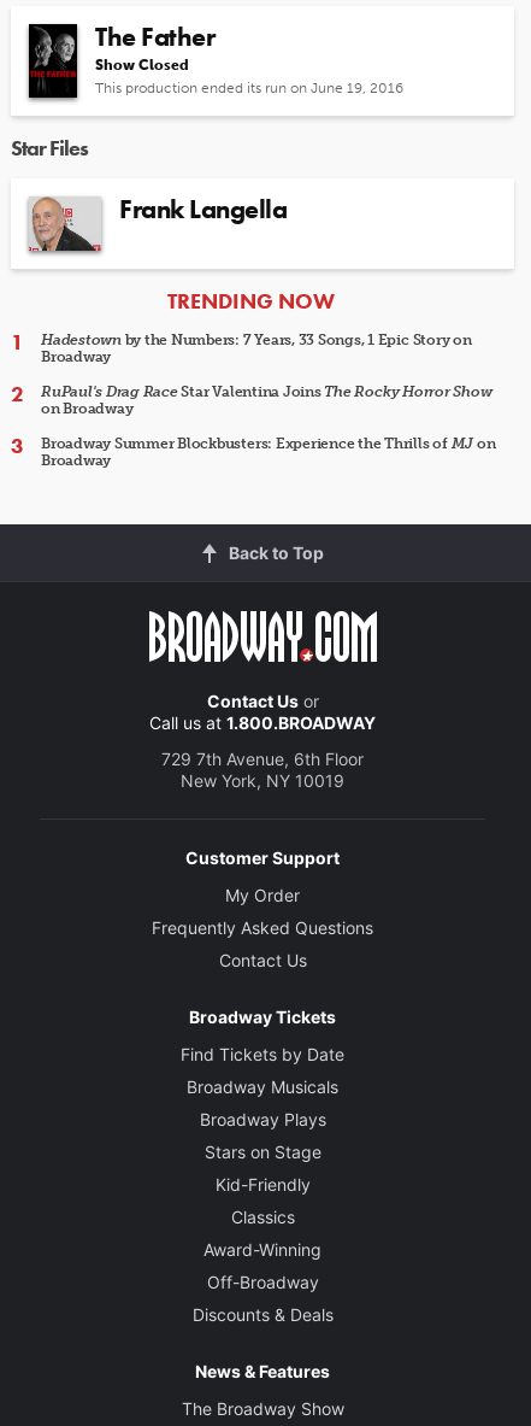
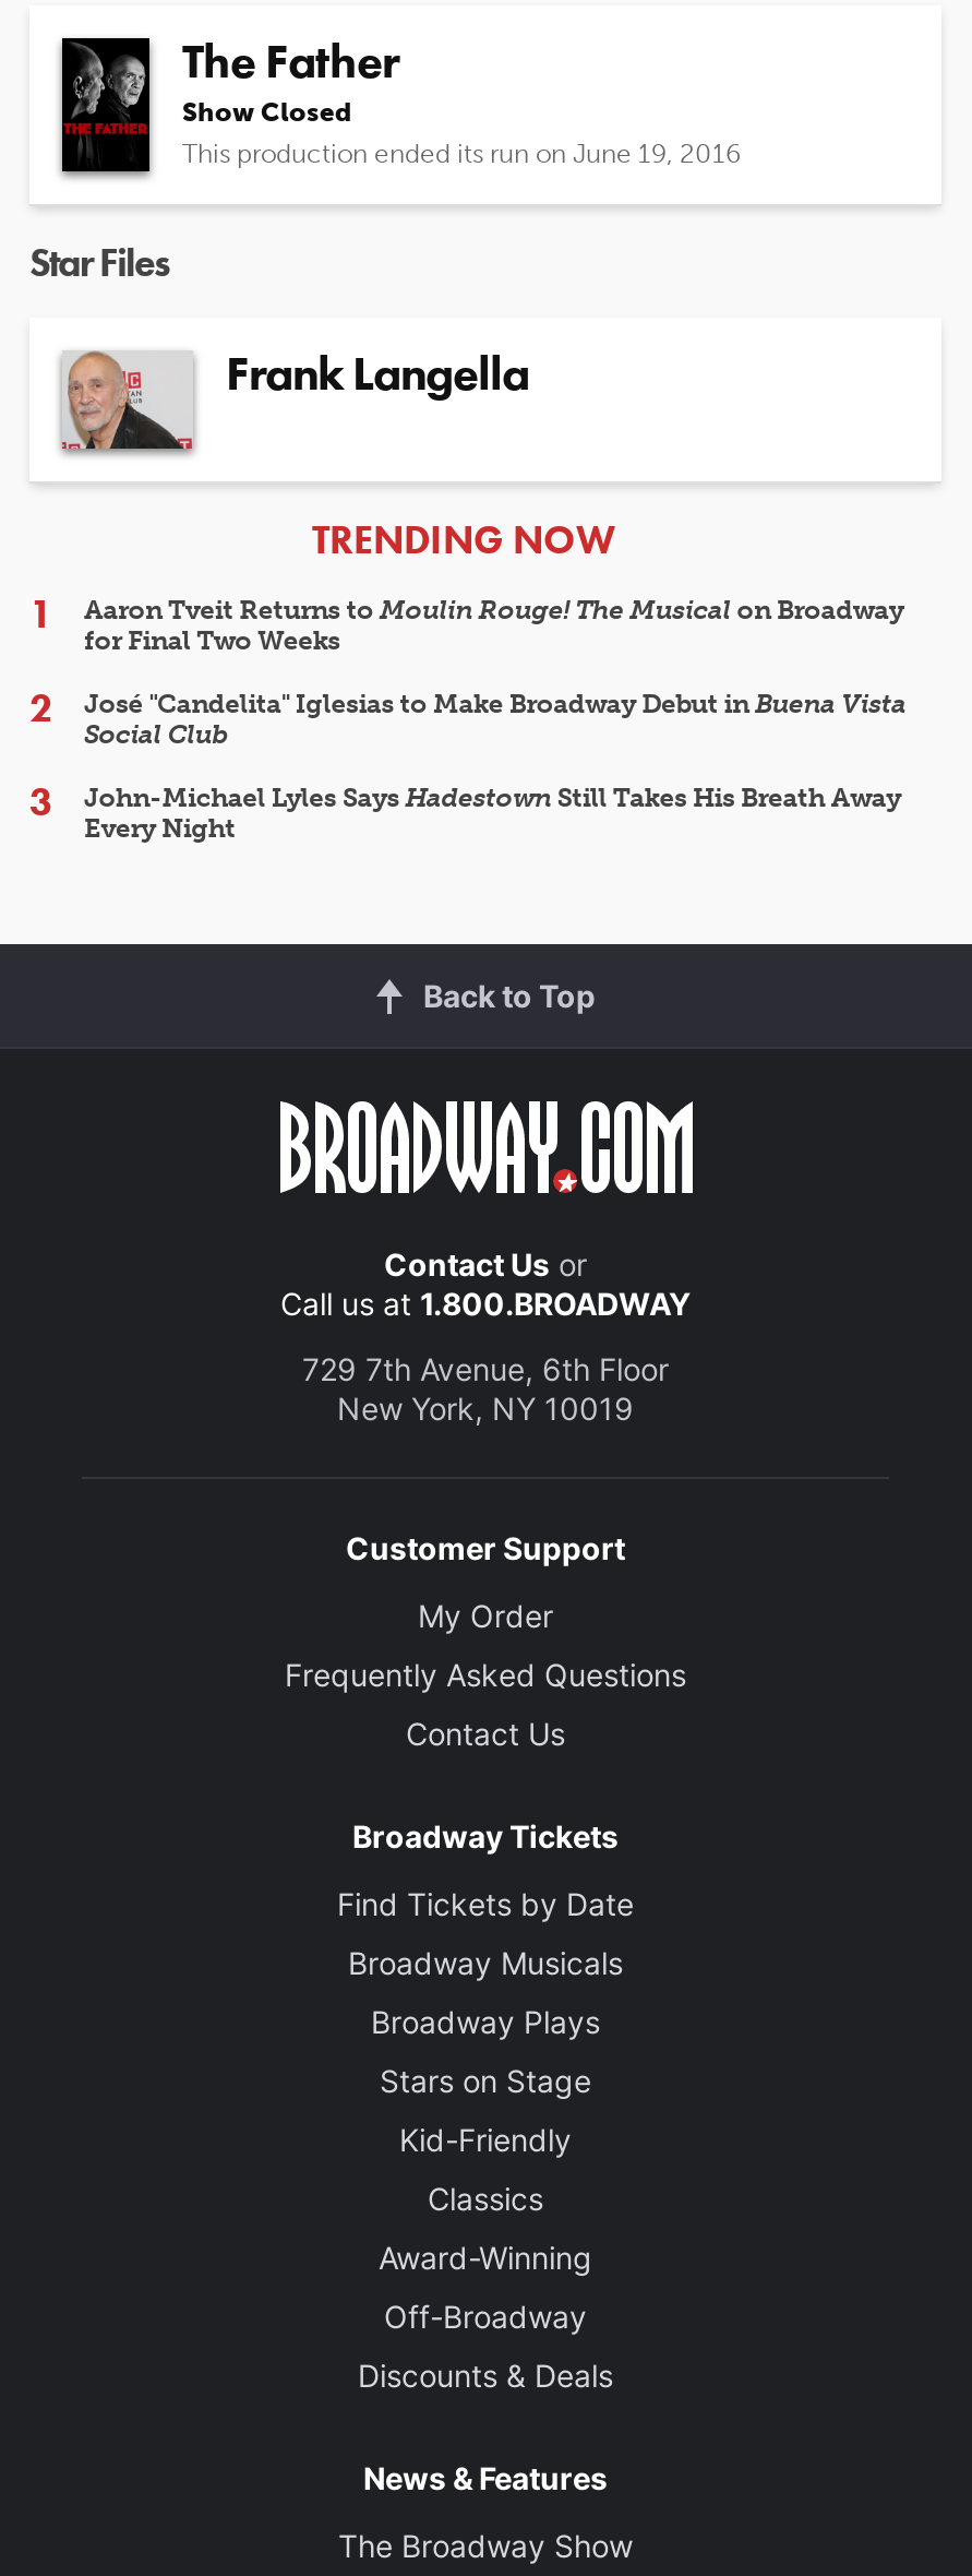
- Hadestown by the Numbers: 7 Years, 33 Songs, 1 Epic Story on
- Broadway
+ Aaron Tveit Returns to Moulin Rouge! The Musical on Broadway
+ for Final Two Weeks

- RuPaul's Drag Race Star Valentina Joins The Rocky Horror Show
- on Broadway
+ José "Candelita" Iglesias to Make Broadway Debut in Buena Vista
+ Social Club

- Broadway Summer Blockbusters: Experience the Thrills of MJ on
- Broadway
+ John-Michael Lyles Says Hadestown Still Takes His Breath Away
+ Every Night
